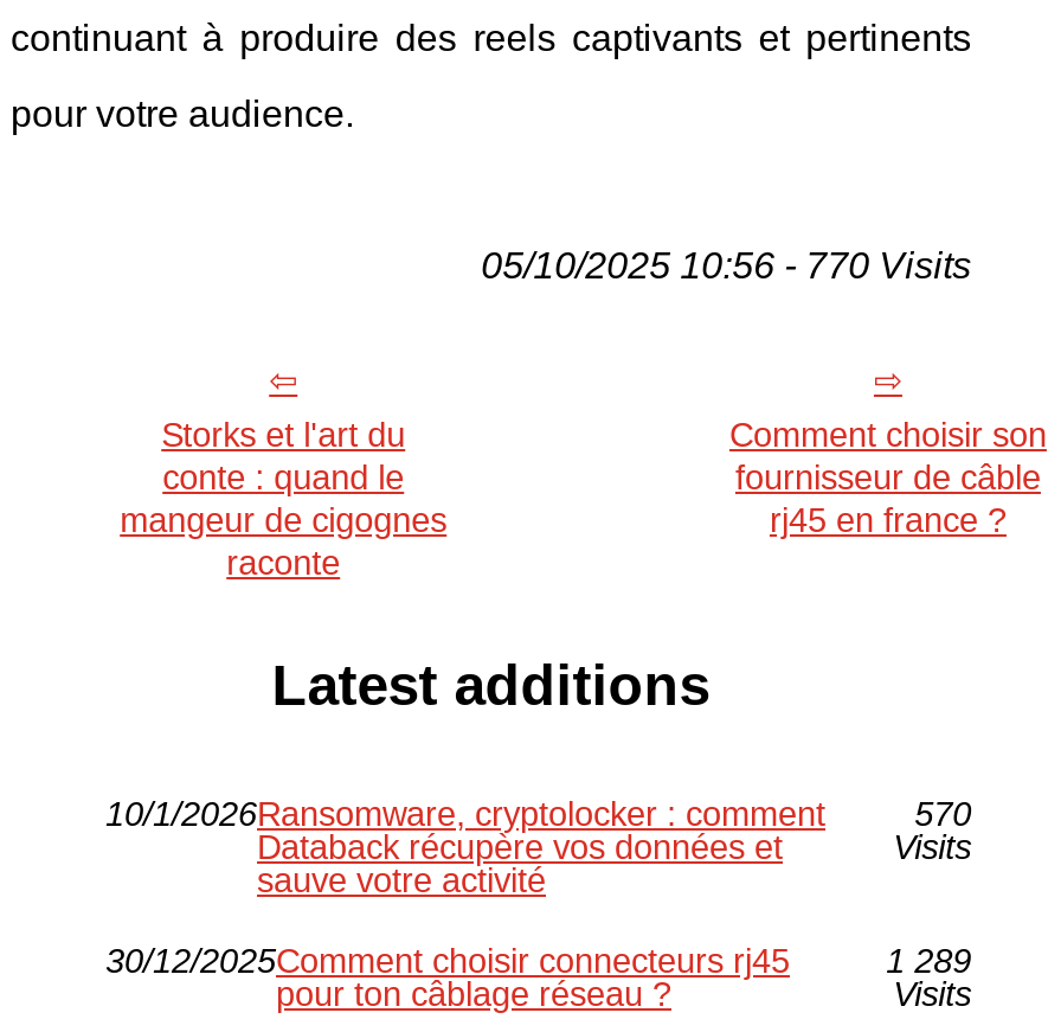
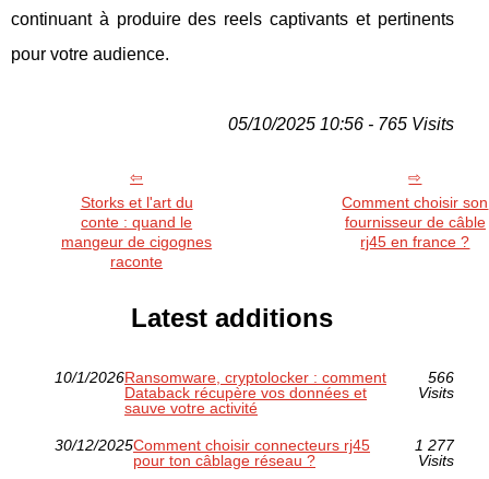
- 05/10/2025 10:56 - 770 Visits
+ 05/10/2025 10:56 - 765 Visits

- 570
+ 566

- 1 289
+ 1 277
